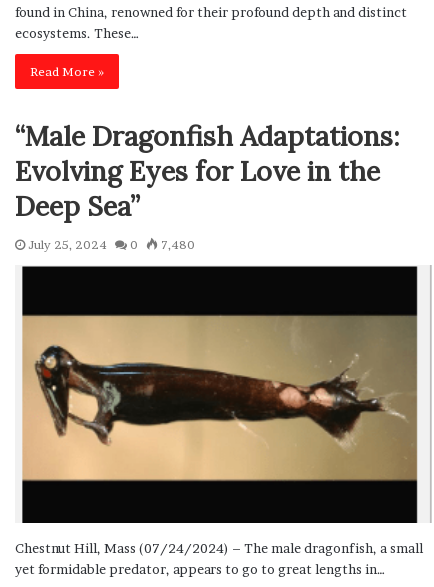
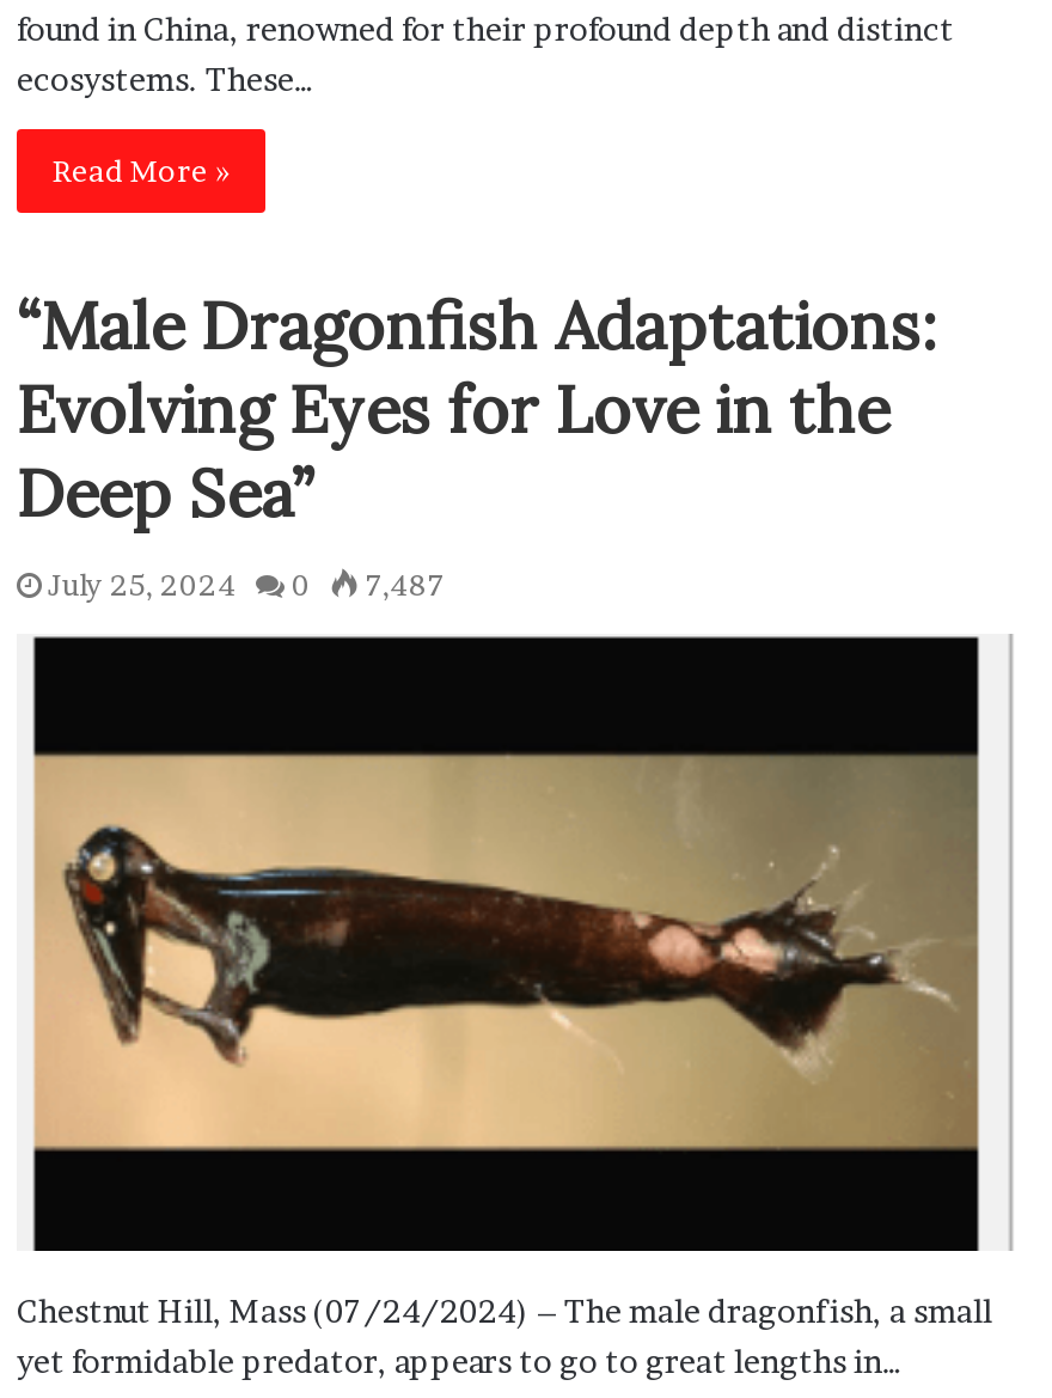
- July 25, 2024 0 7,480
+ July 25, 2024 0 7,487
